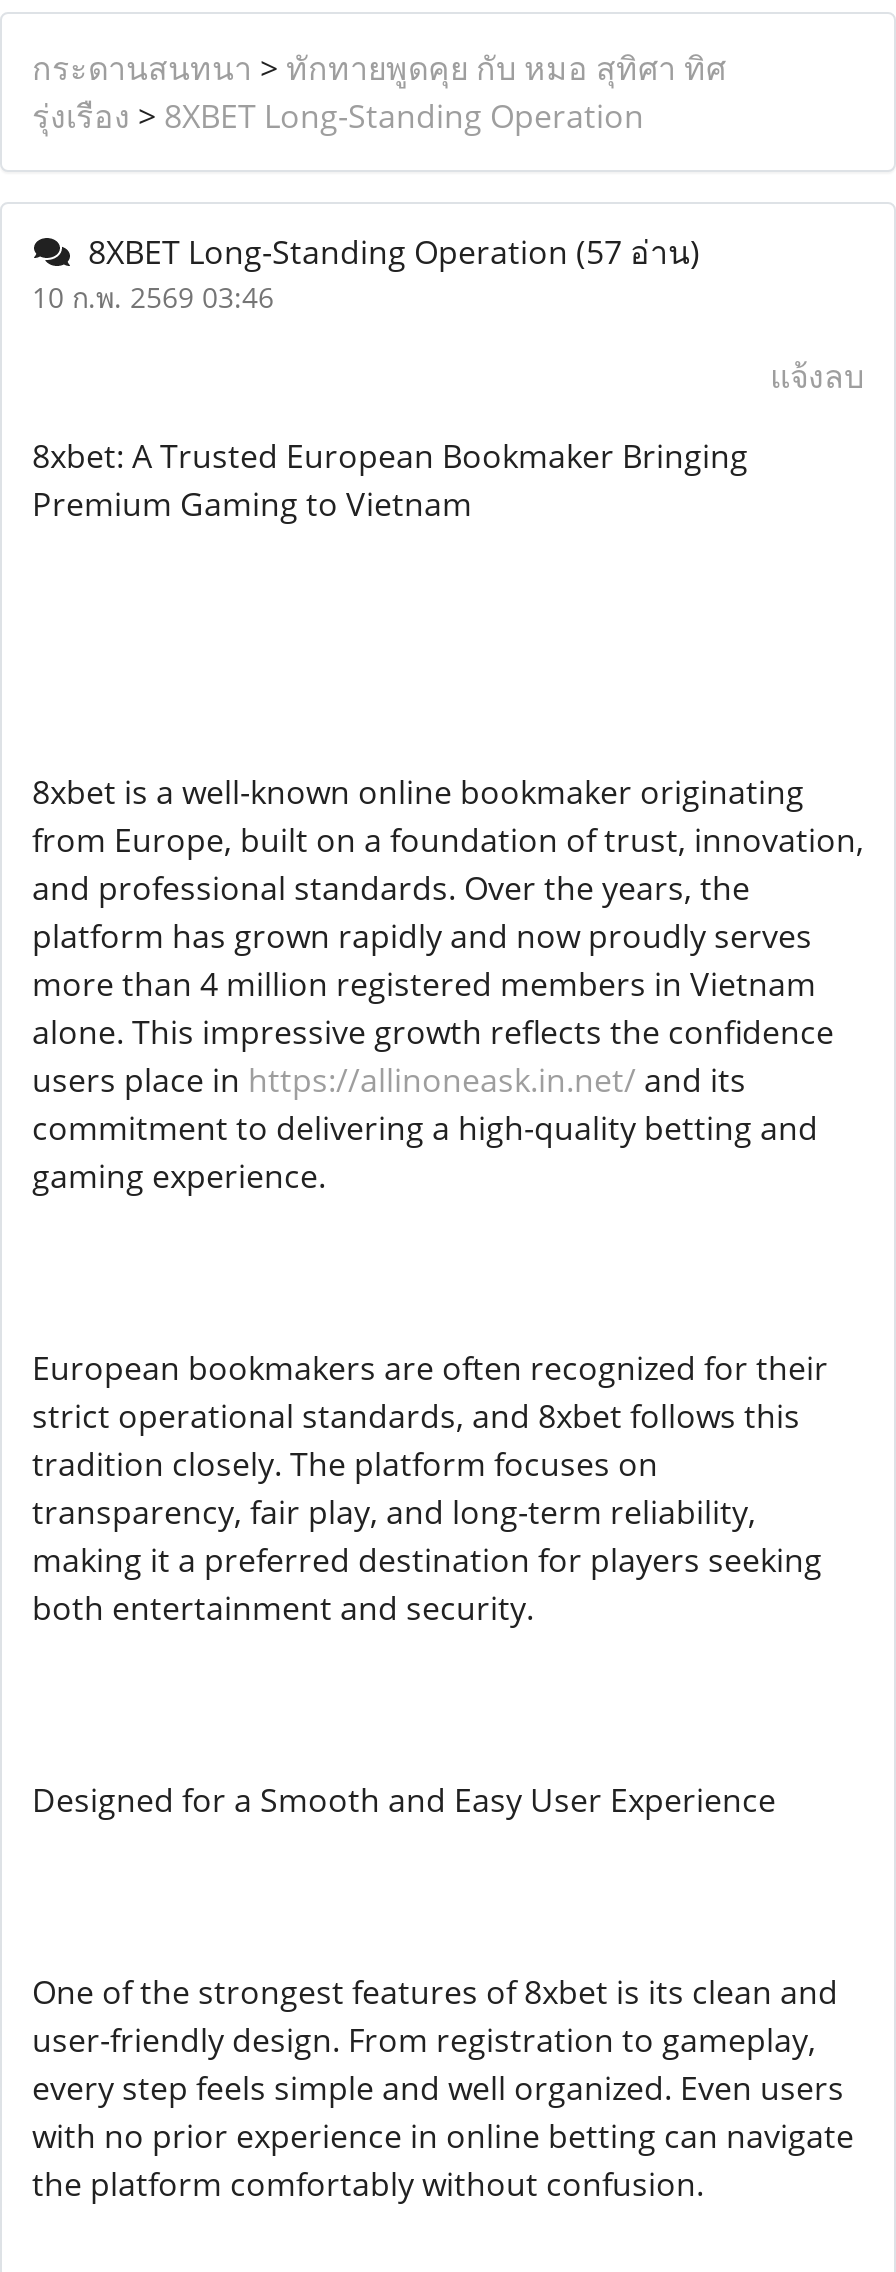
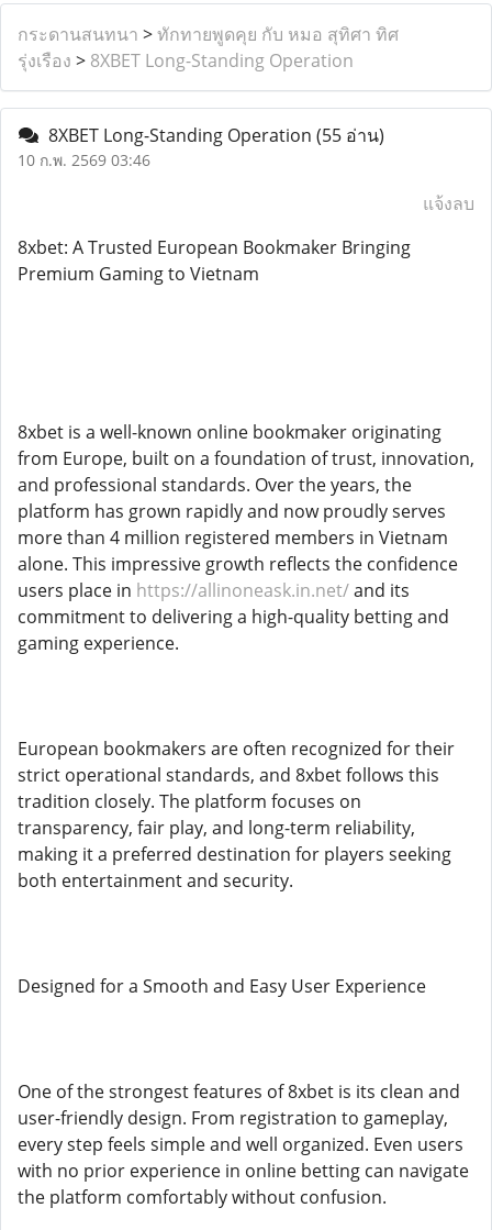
- 8XBET Long-Standing Operation (57 อ่าน)
+ 8XBET Long-Standing Operation (55 อ่าน)
